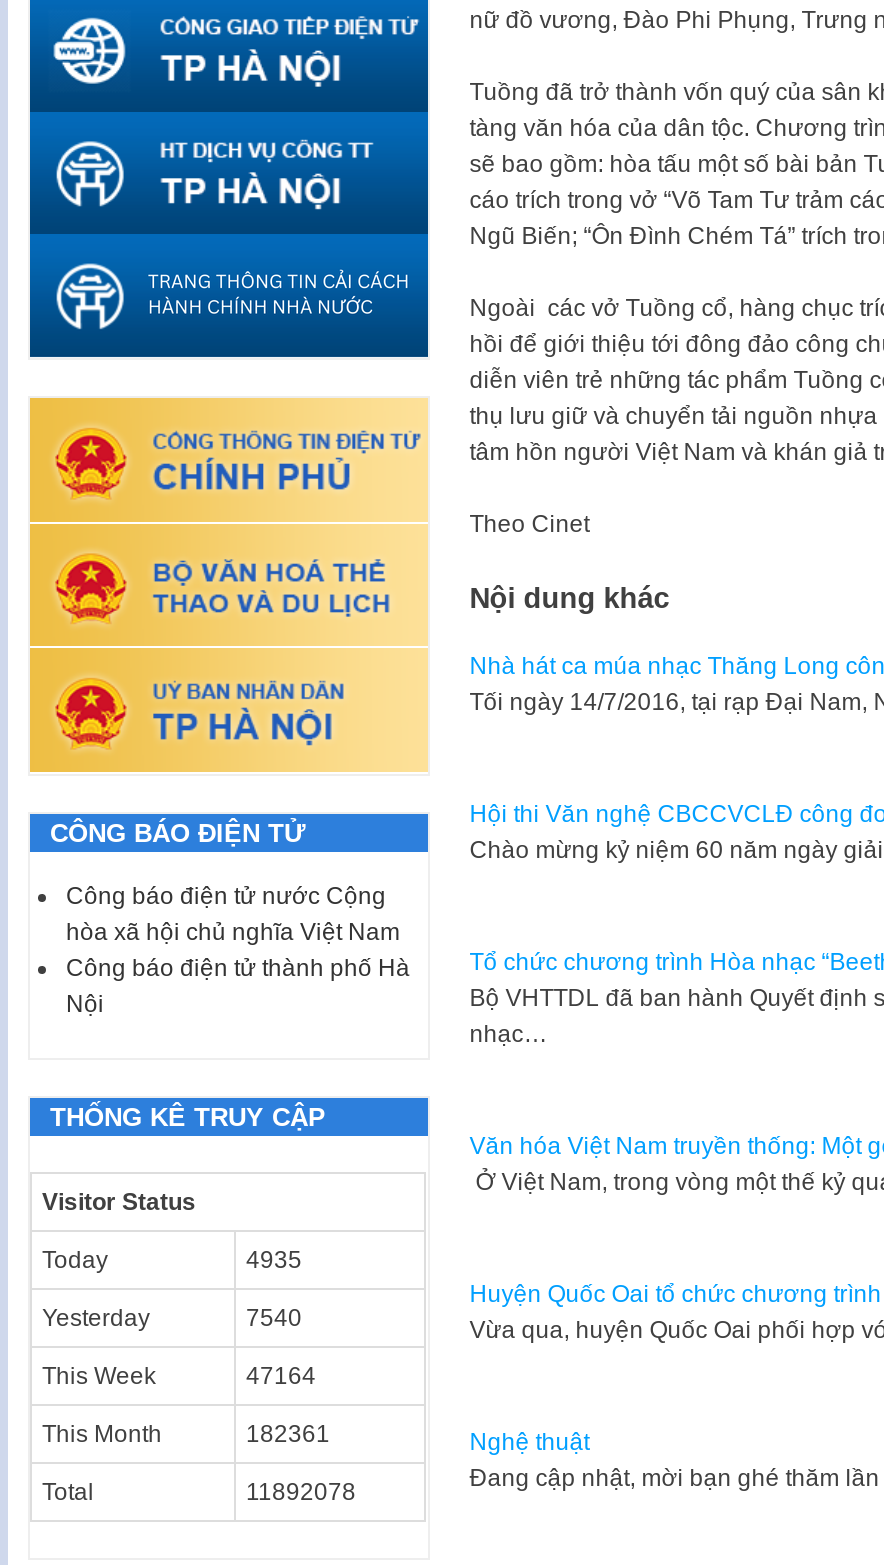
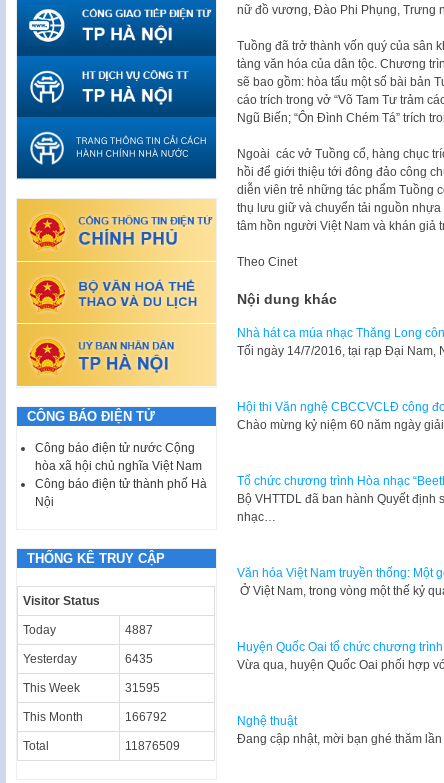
- 4935
+ 4887

- 7540
+ 6435

- 47164
+ 31595

- 182361
+ 166792

- 11892078
+ 11876509
